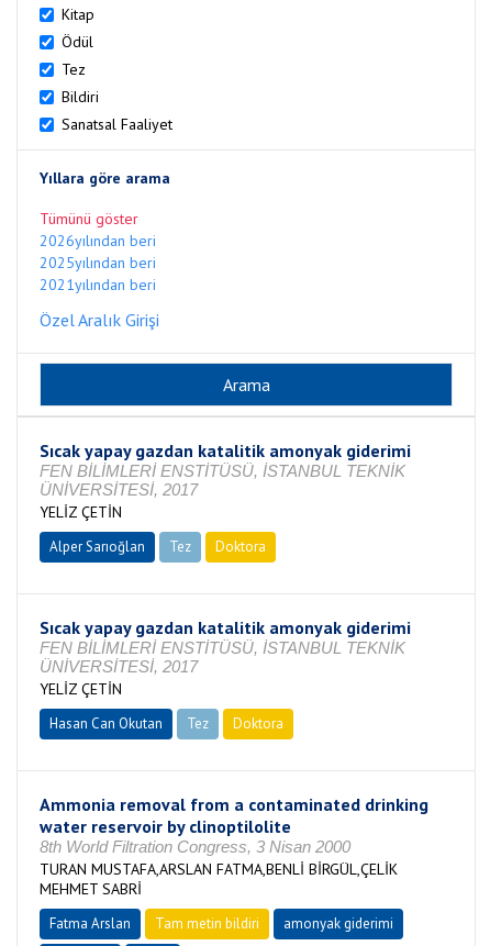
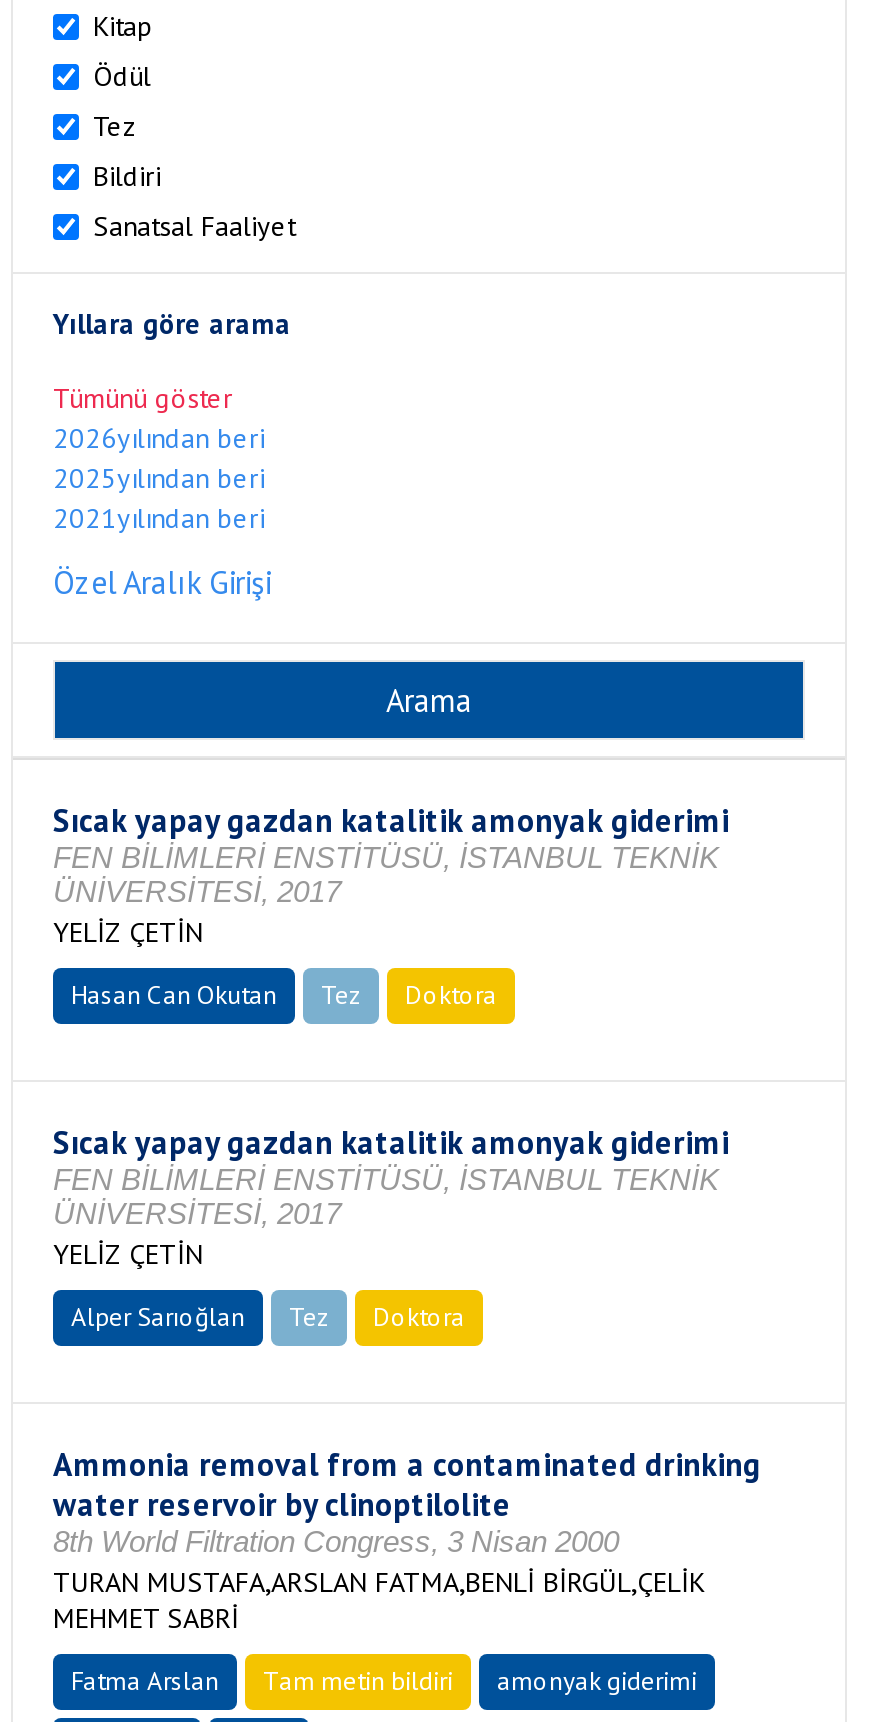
moved down: Alper Sarıoğlan

moved up: Hasan Can Okutan
